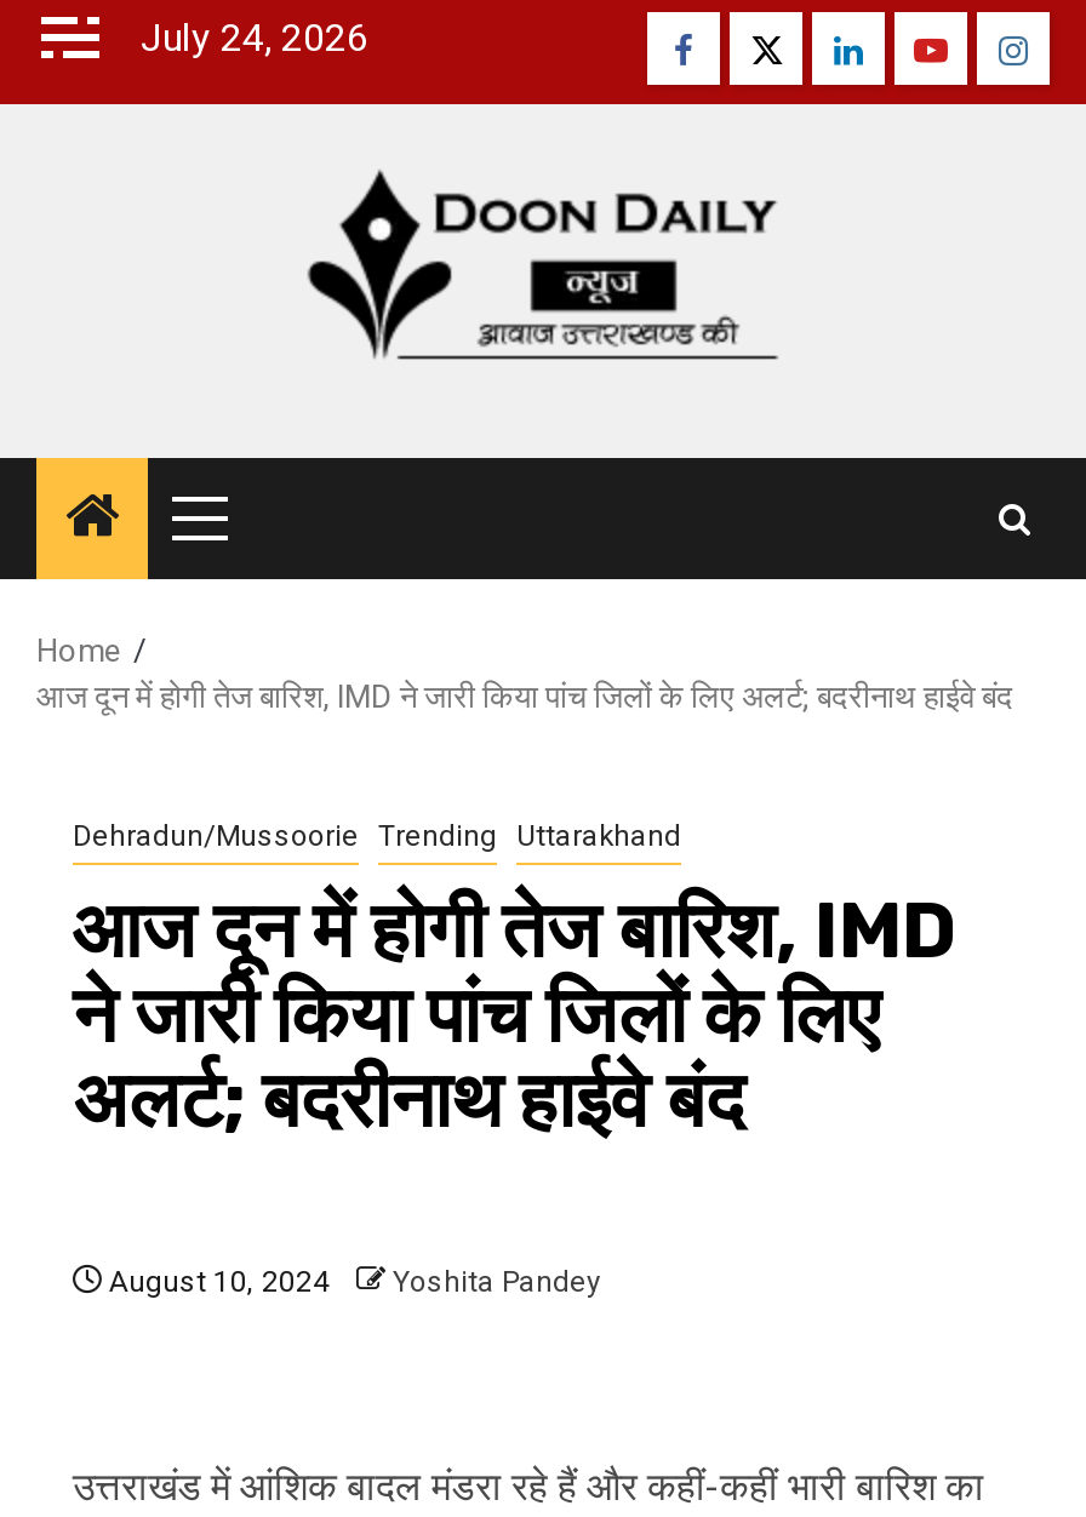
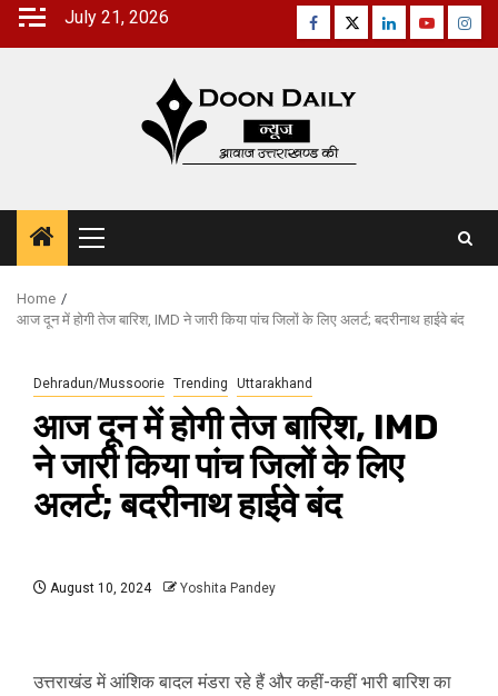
- July 24, 2026
+ July 21, 2026
